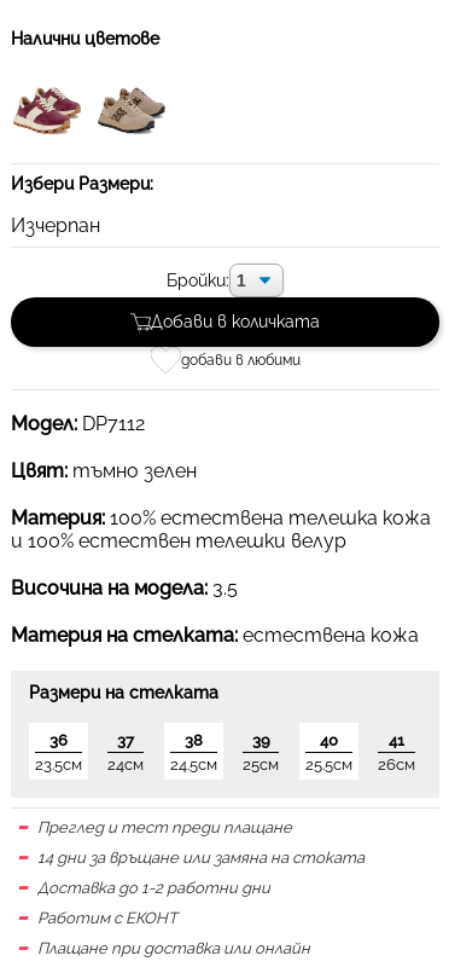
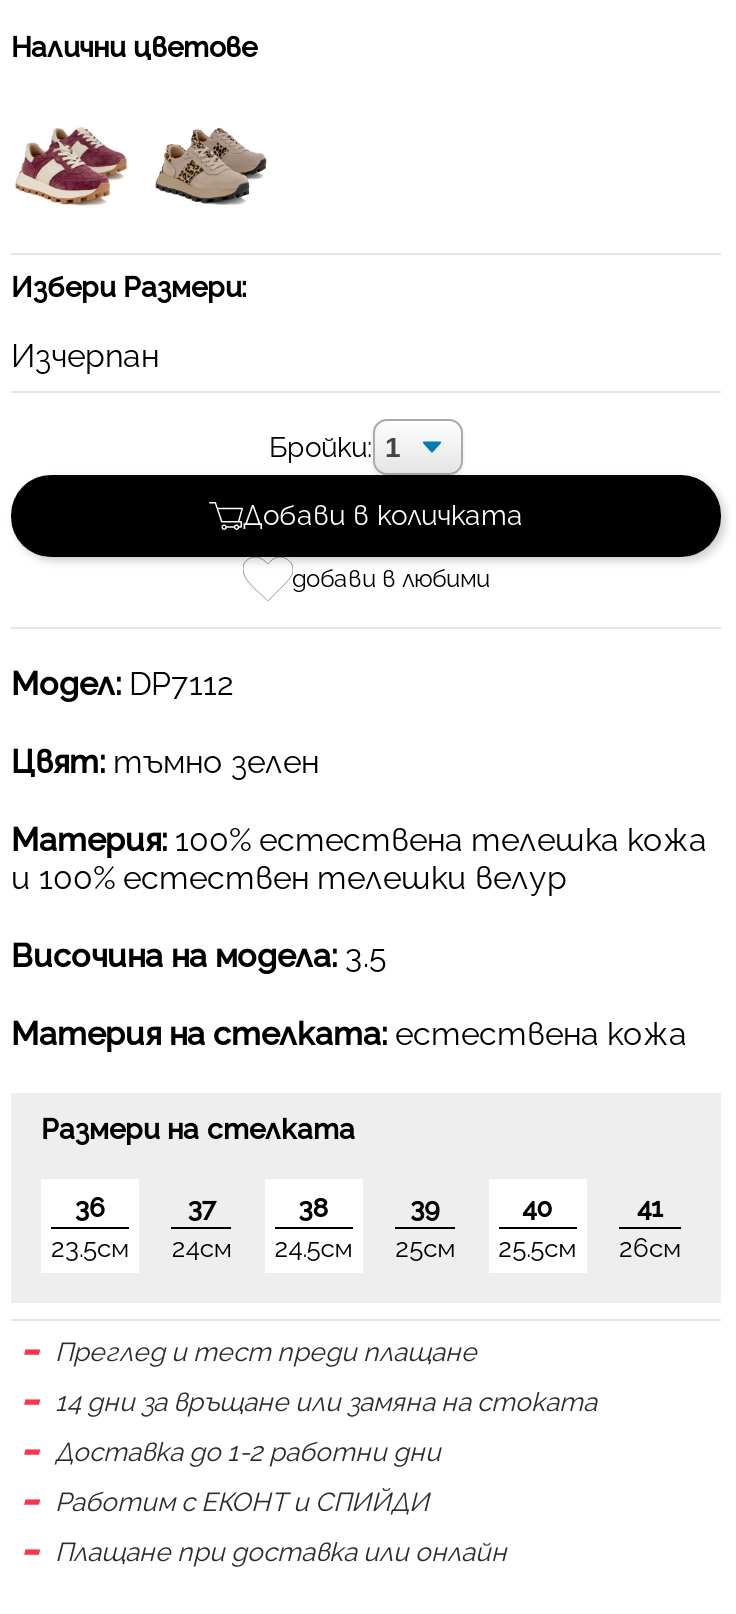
- Работим с ЕКОНТ
+ Работим с ЕКОНТ и СПИЙДИ
